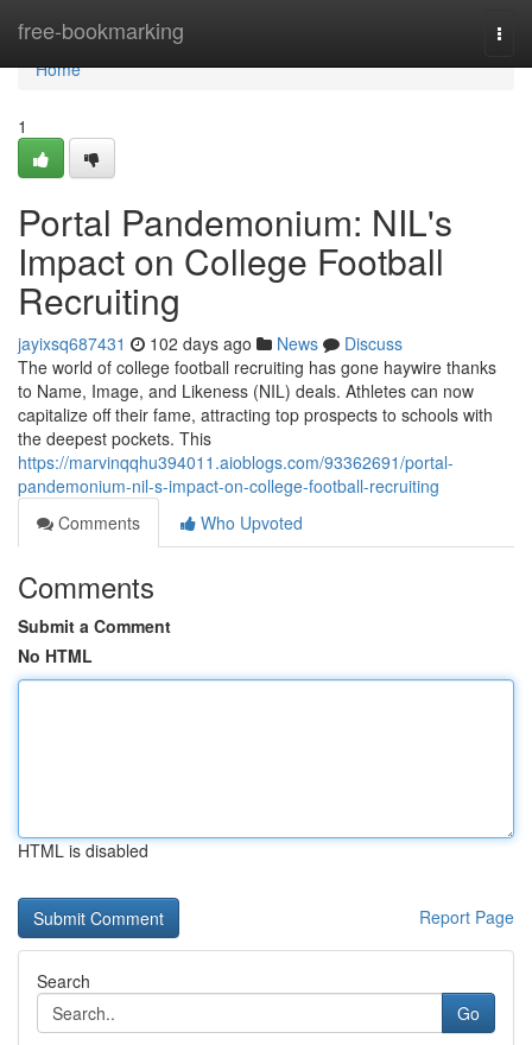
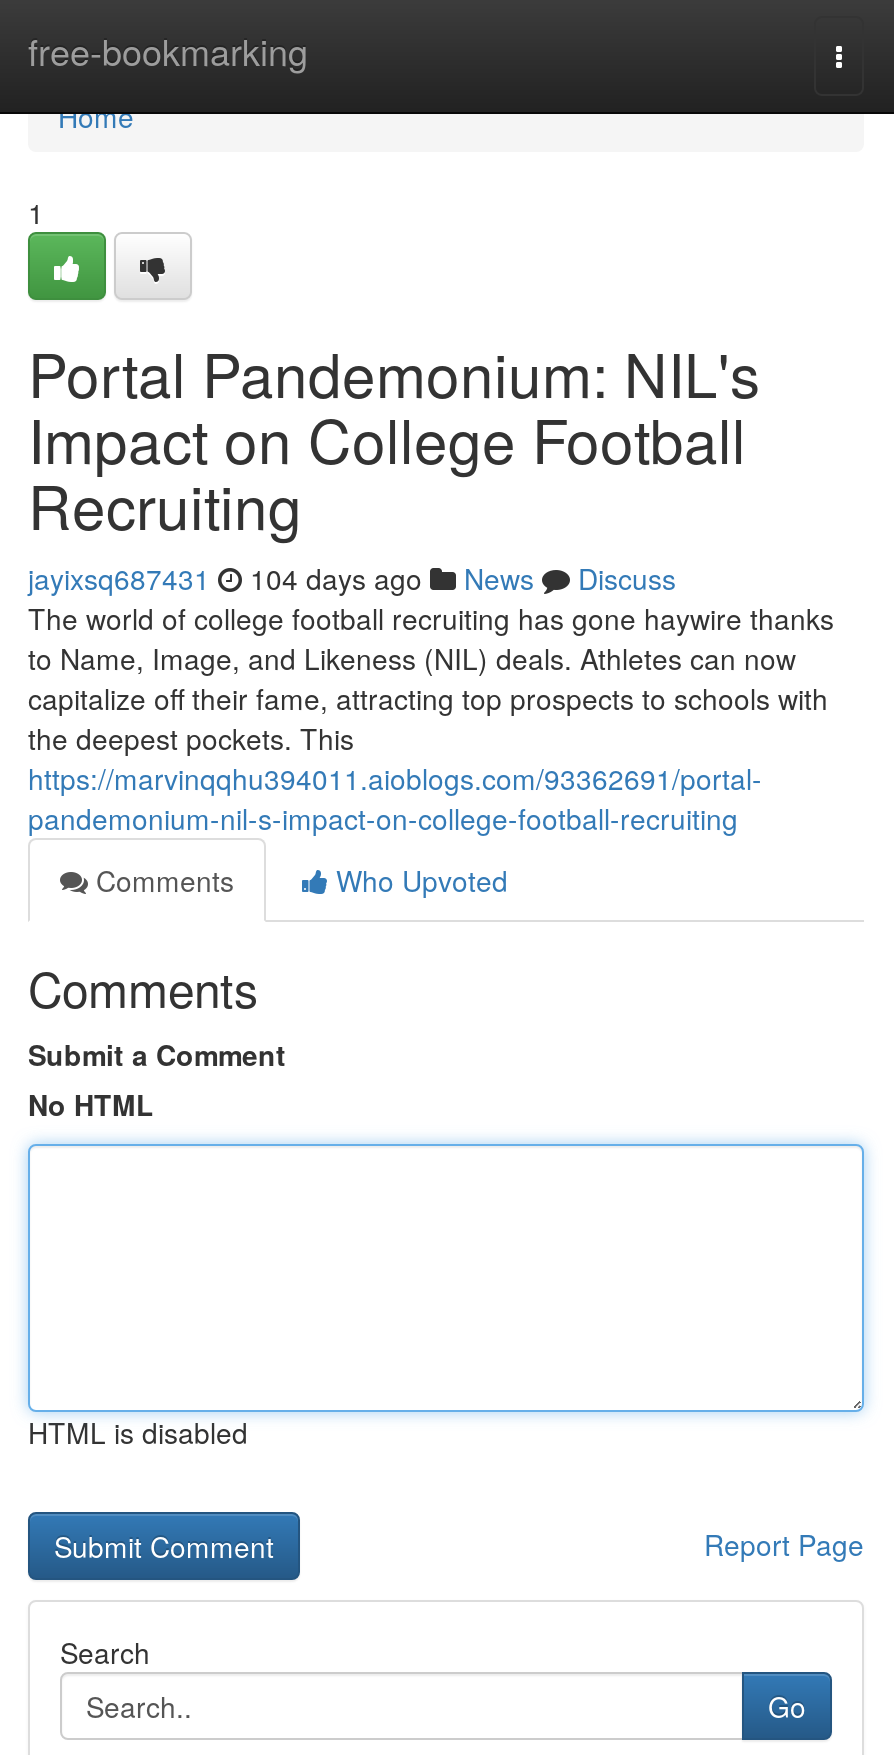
- jayixsq687431 102 days ago News Discuss
+ jayixsq687431 104 days ago News Discuss
